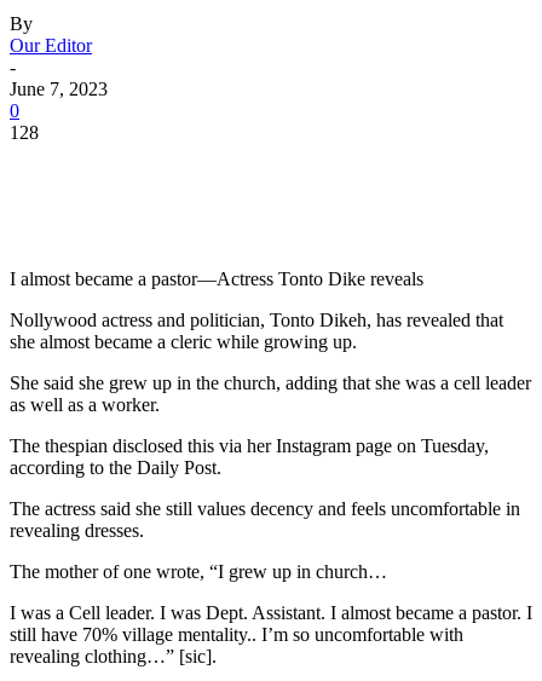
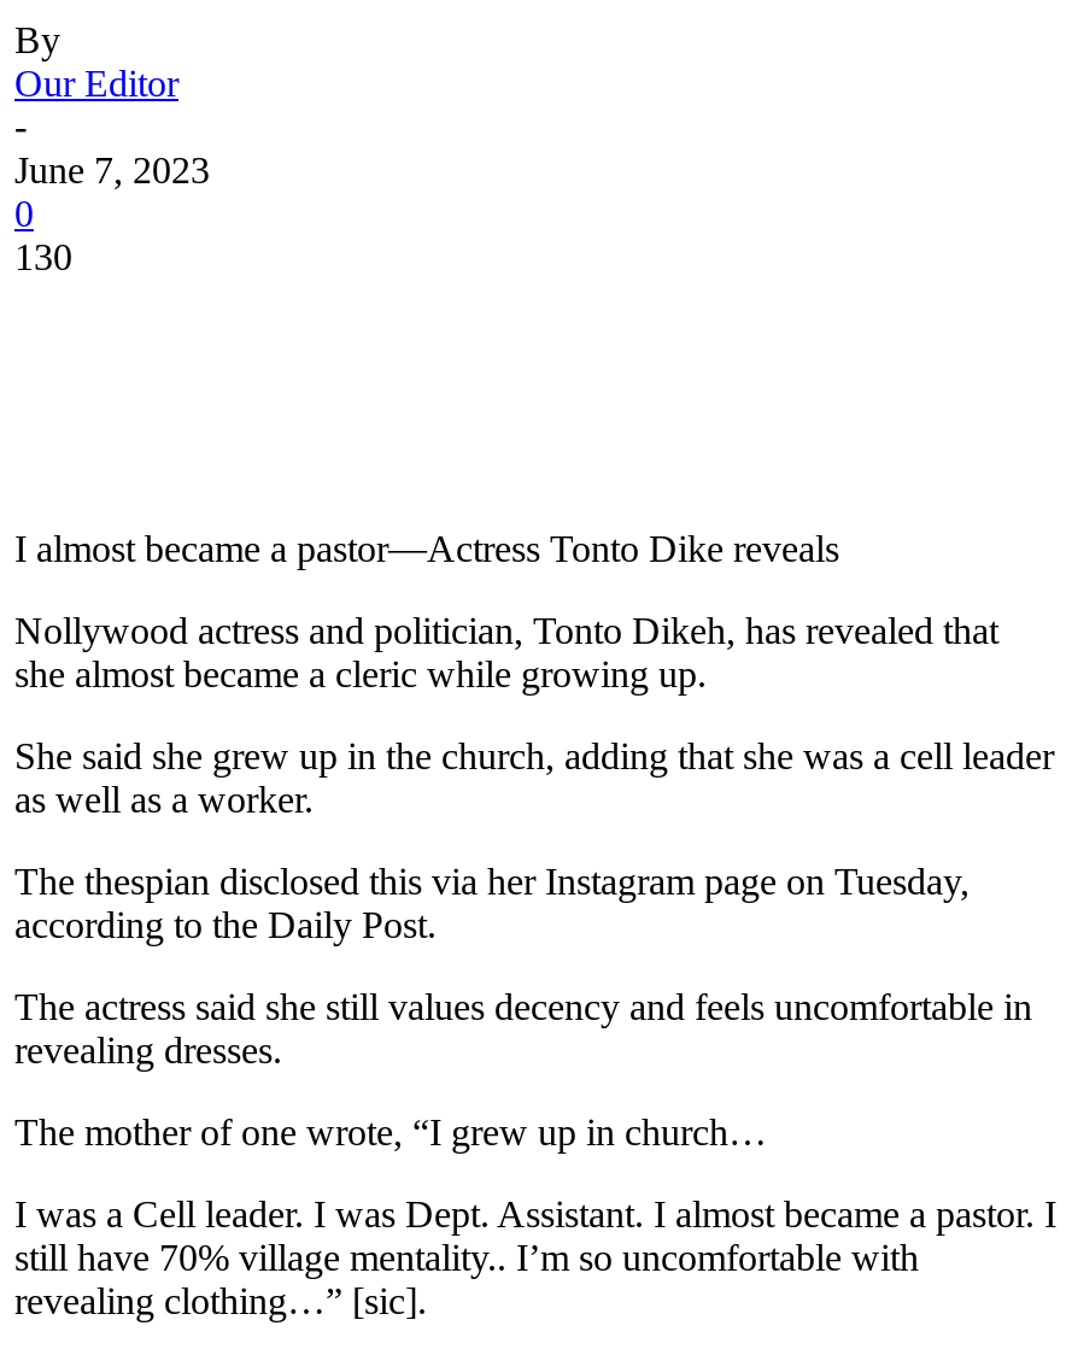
- 128
+ 130
